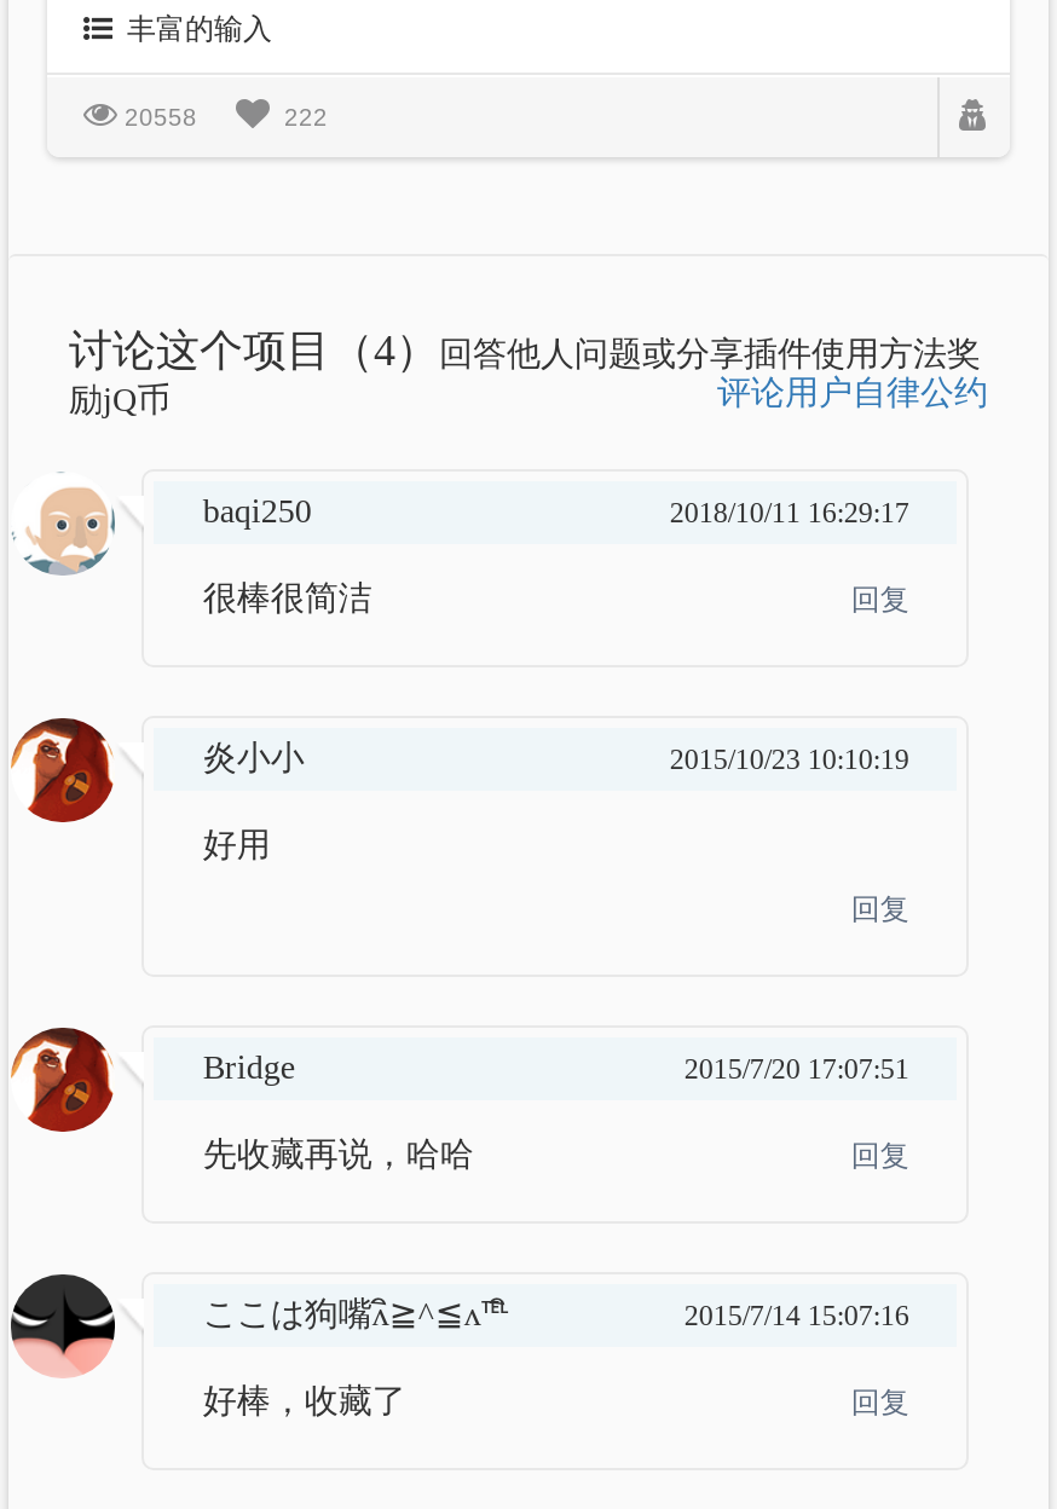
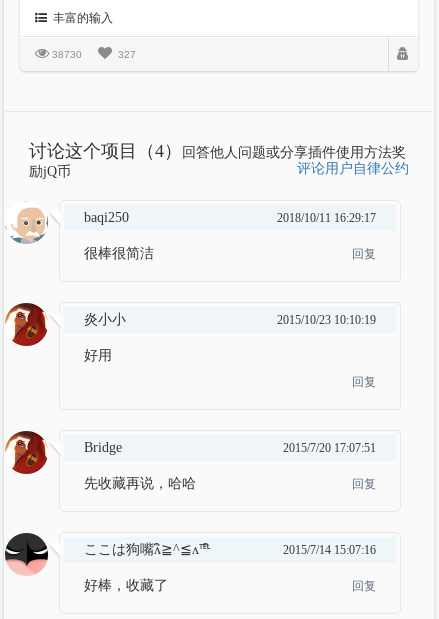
- 20558
+ 38730

- 222
+ 327
